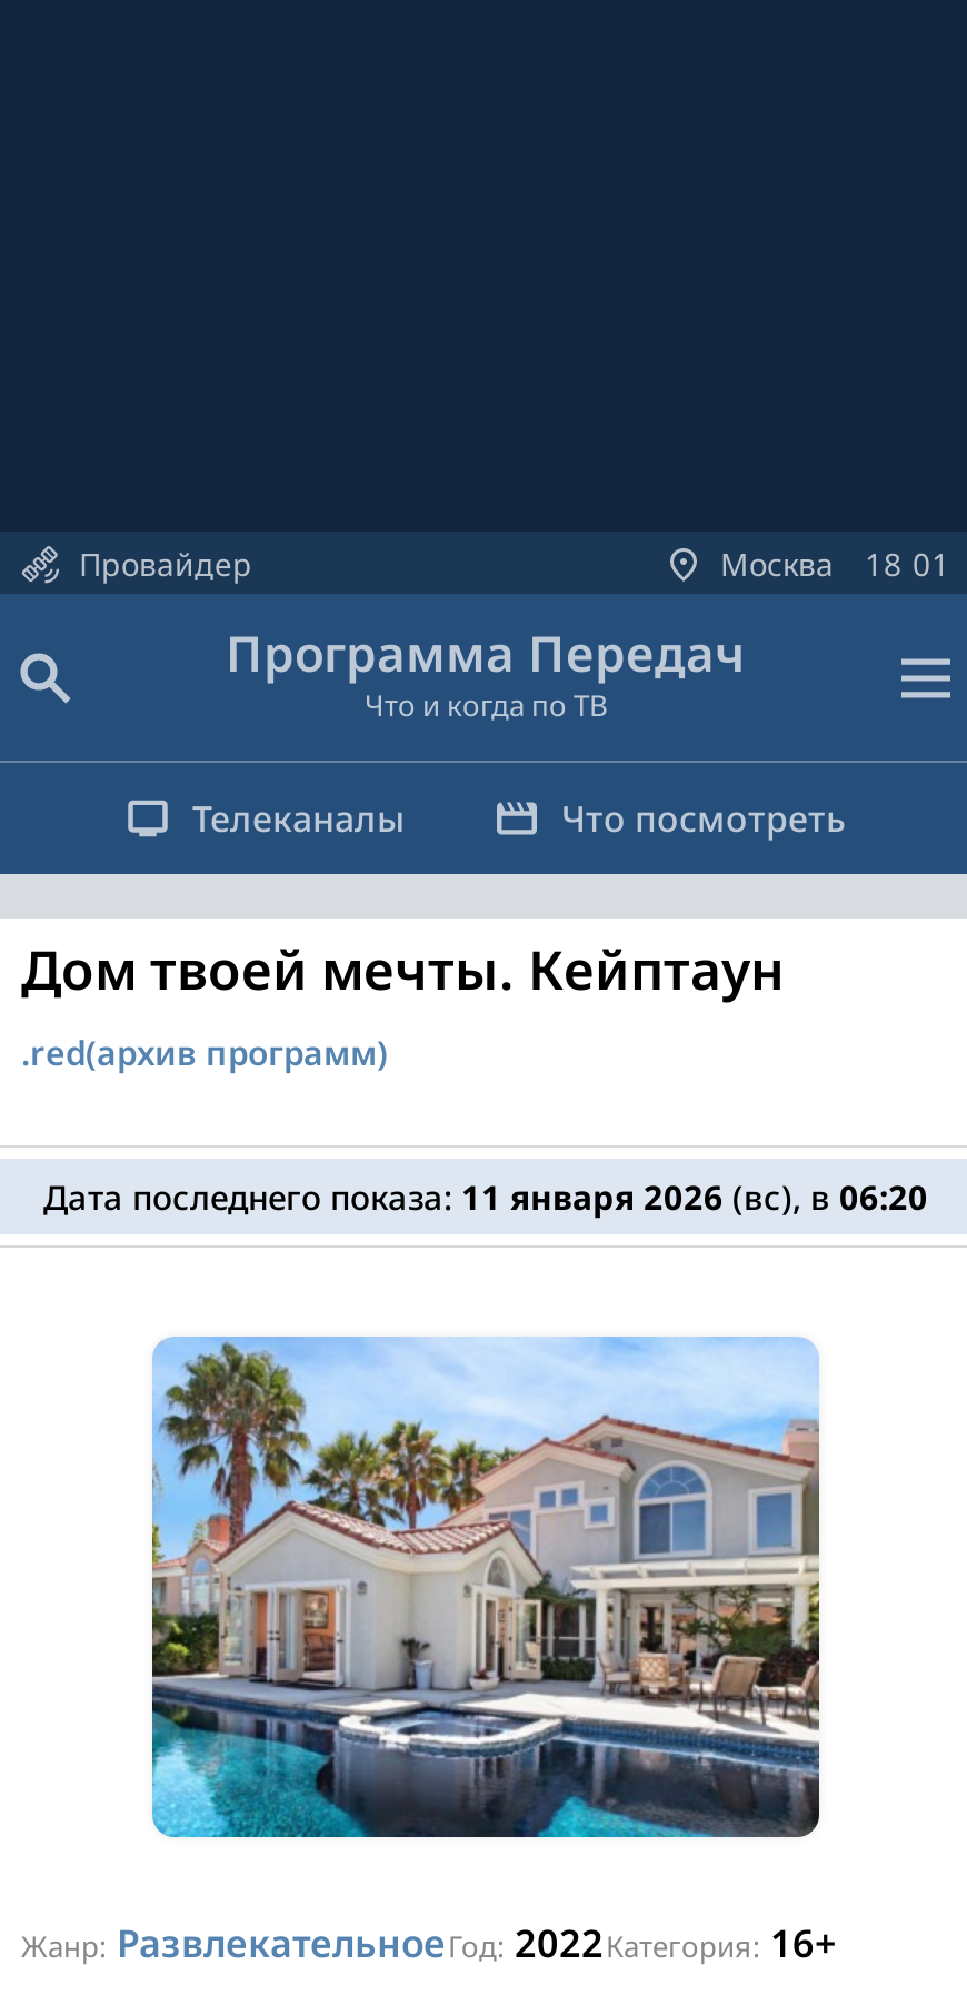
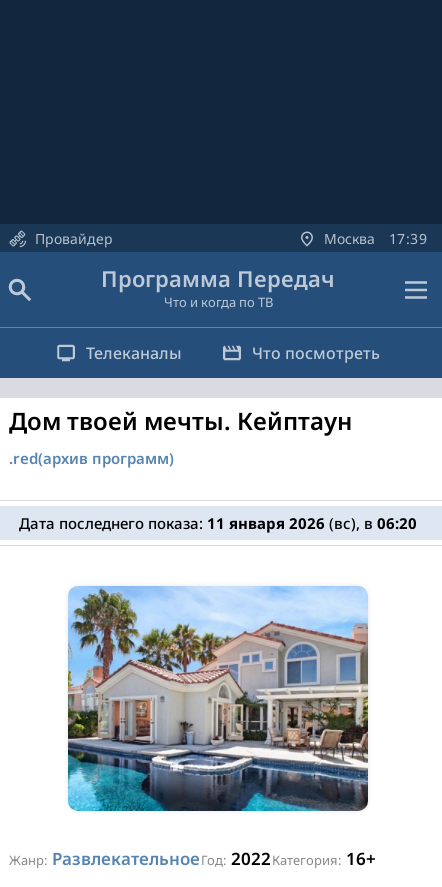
- Москва 18 01
+ Москва 17:39
